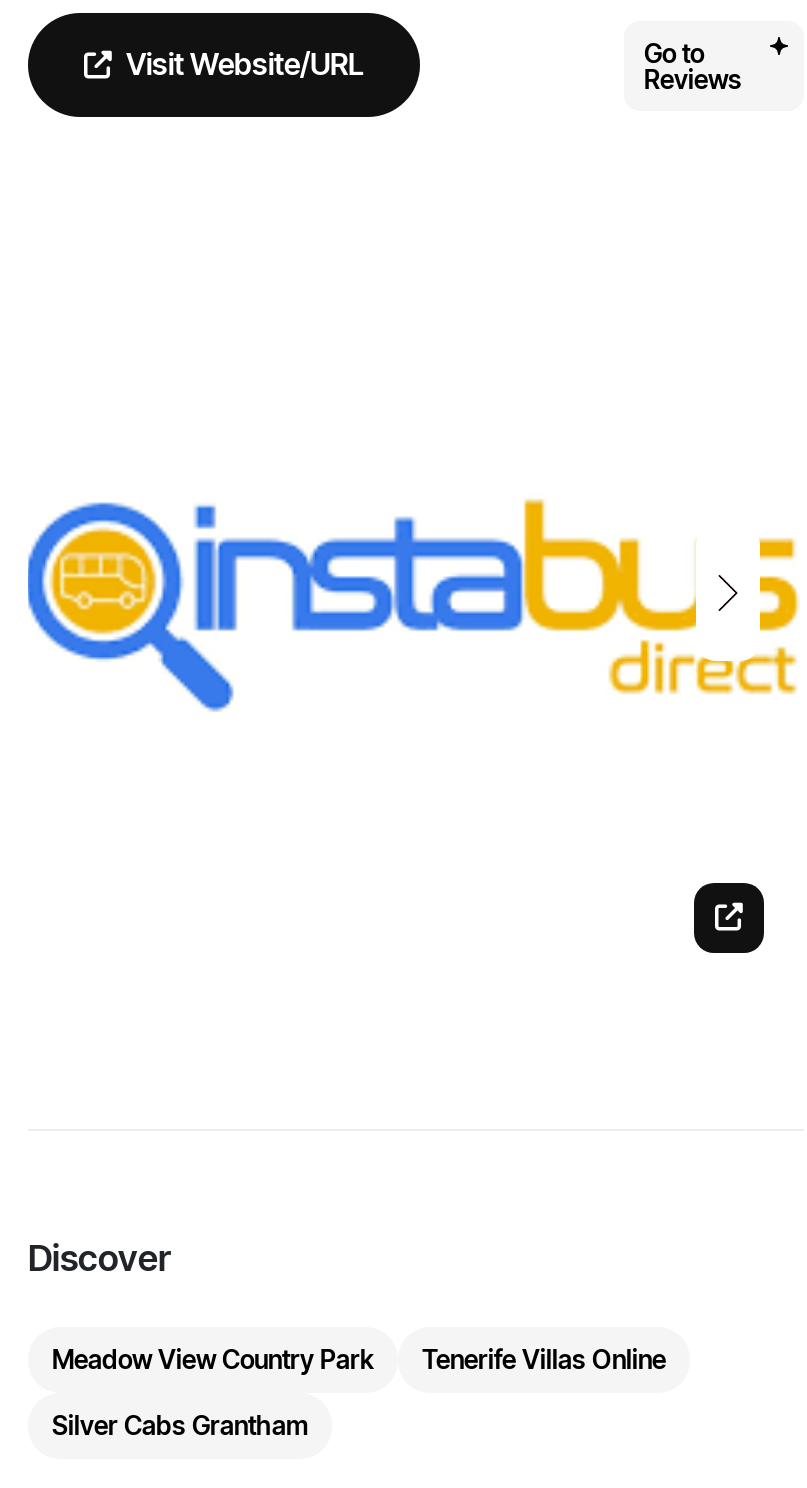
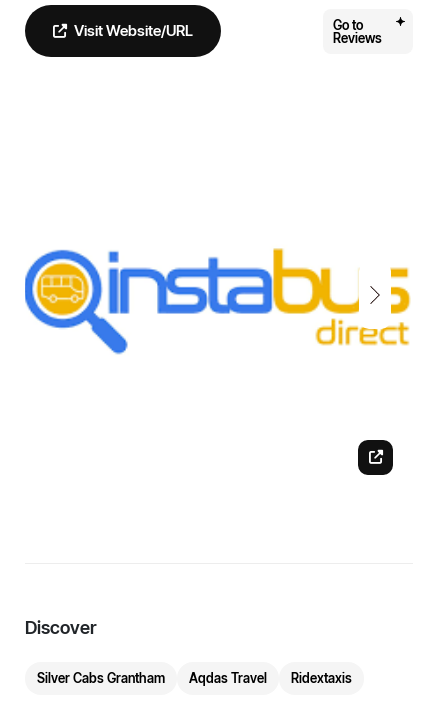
- Meadow View Country Park
- Tenerife Villas Online

+ Aqdas Travel
+ Ridextaxis
